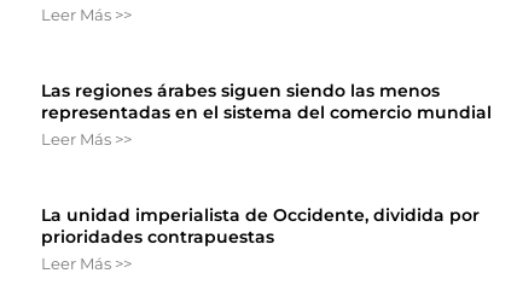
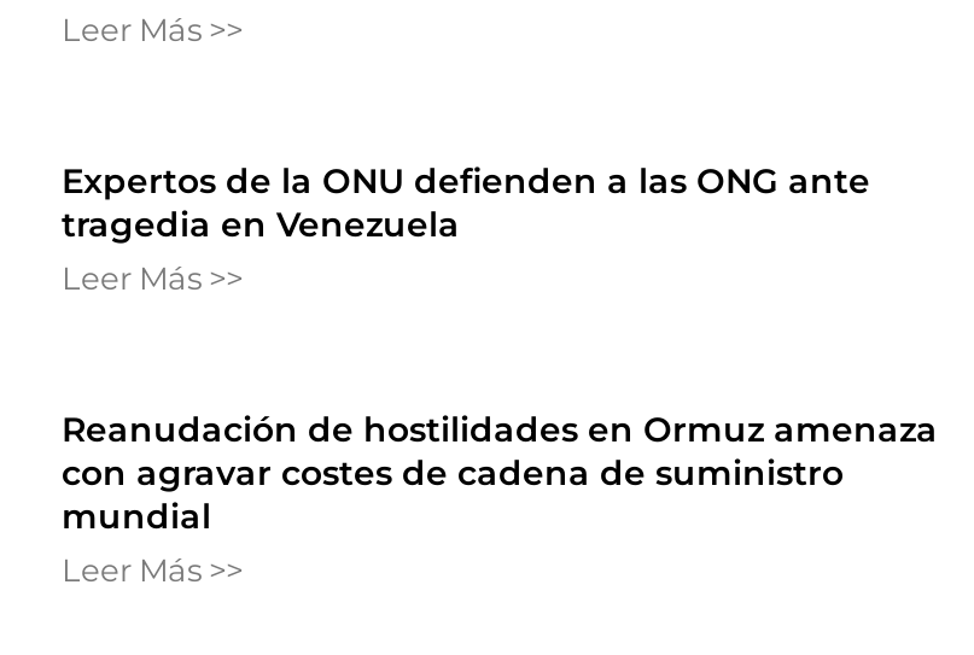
- Las regiones árabes siguen siendo las menos
- representadas en el sistema del comercio mundial
+ Expertos de la ONU defienden a las ONG ante
+ tragedia en Venezuela

- La unidad imperialista de Occidente, dividida por
- prioridades contrapuestas
+ Reanudación de hostilidades en Ormuz amenaza
+ con agravar costes de cadena de suministro
+ mundial
